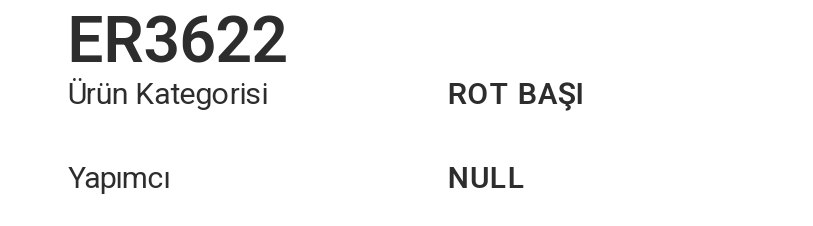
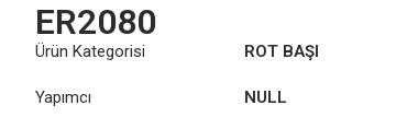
- ER3622
+ ER2080
